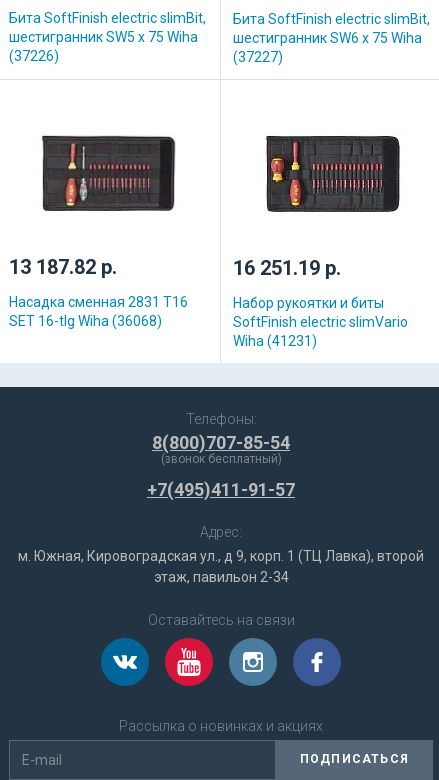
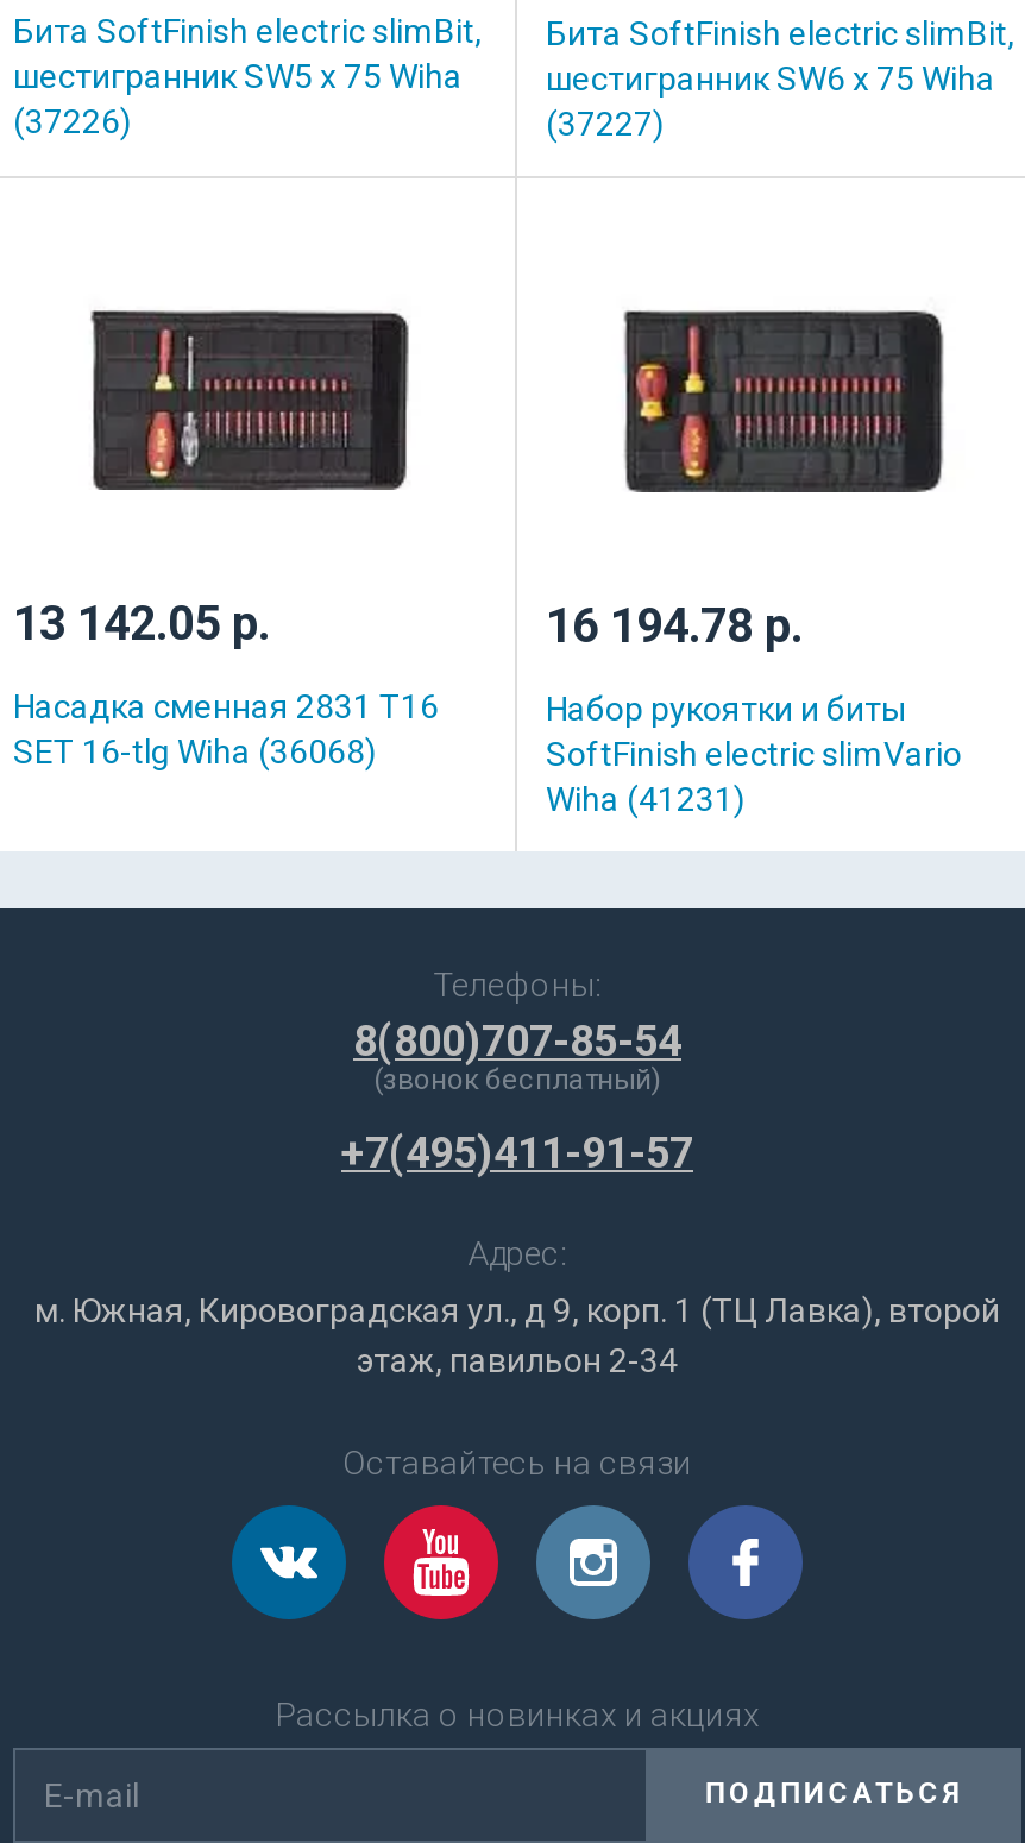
- 13 187.82 р.
+ 13 142.05 р.

- 16 251.19 р.
+ 16 194.78 р.
